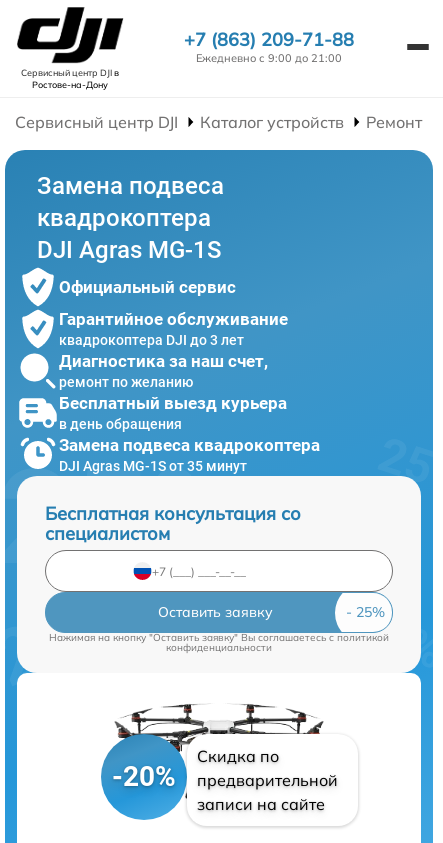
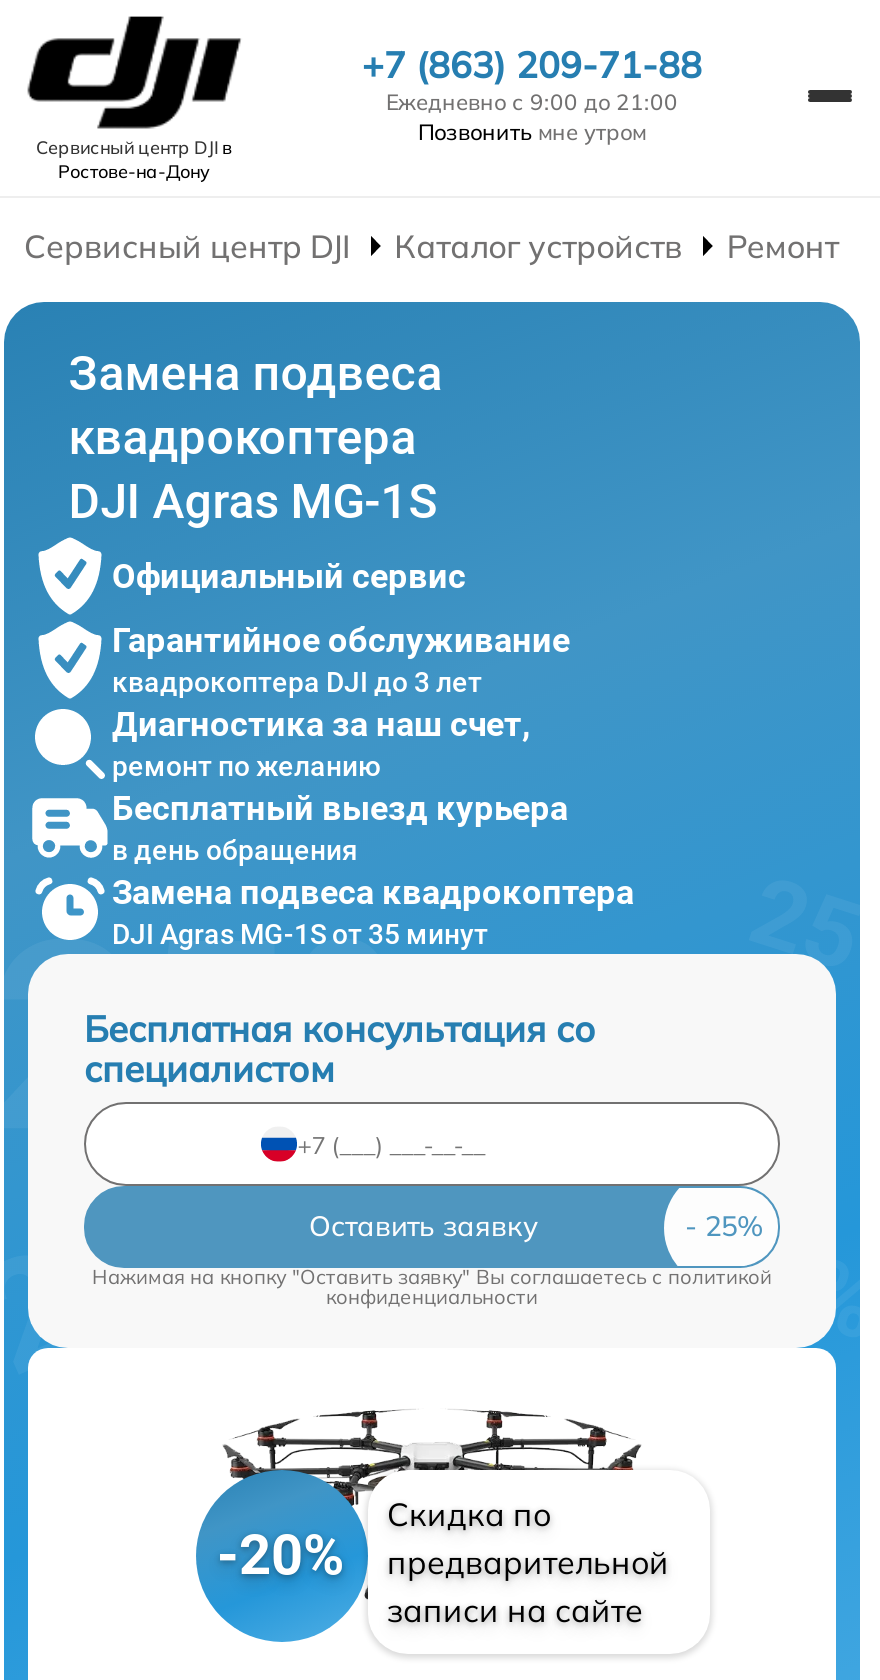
+ Позвонить мне утром
